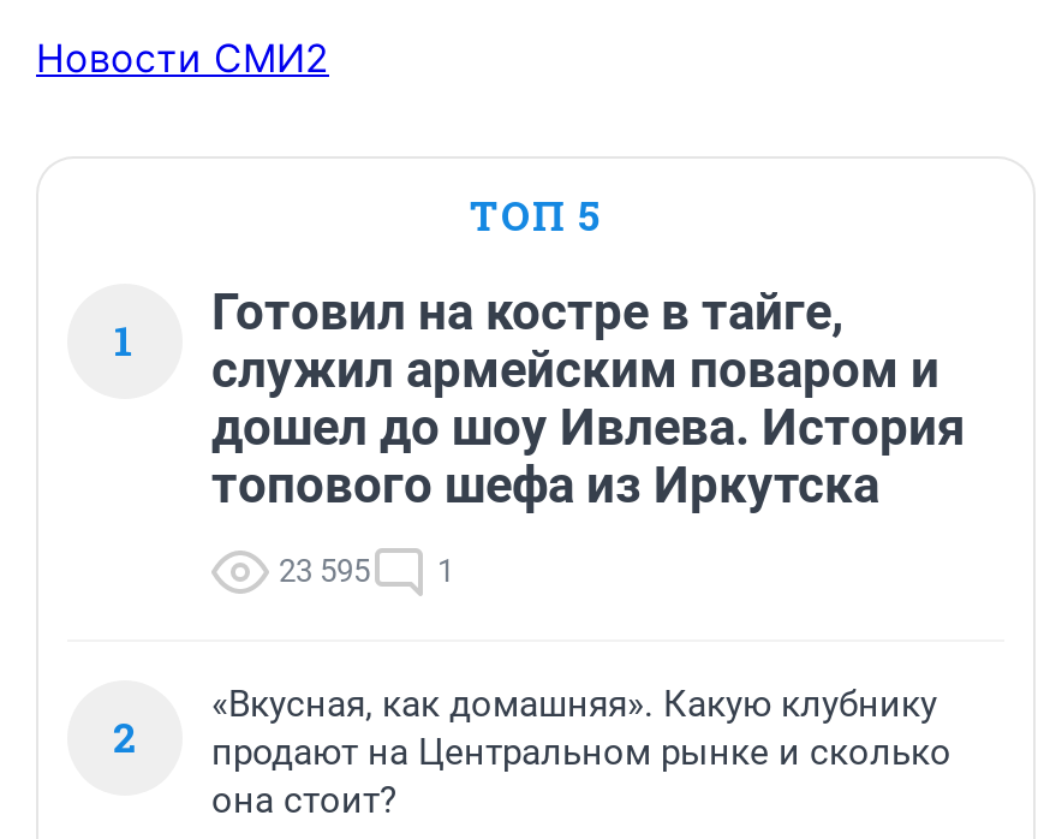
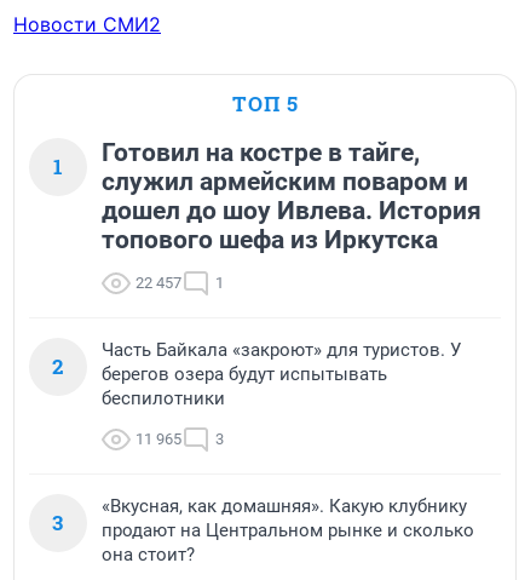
- 23 595 1
+ 22 457 1

+ Часть Байкала «закроют» для туристов. У
+ берегов озера будут испытывать
+ беспилотники
+ 11 965
+ 3
+ 3
